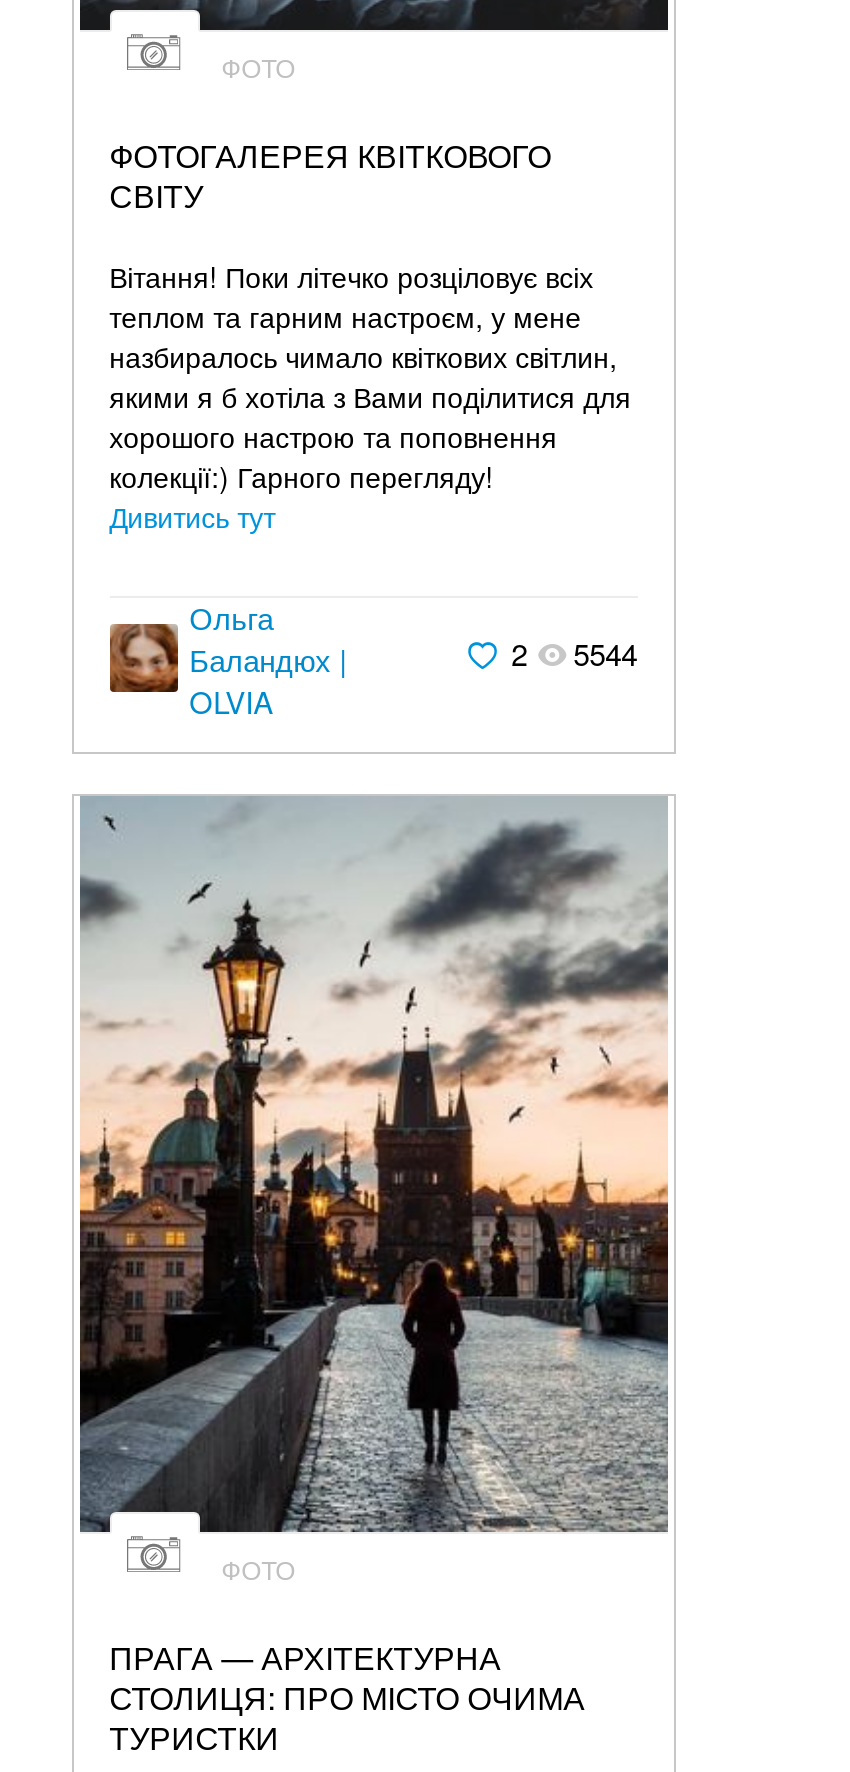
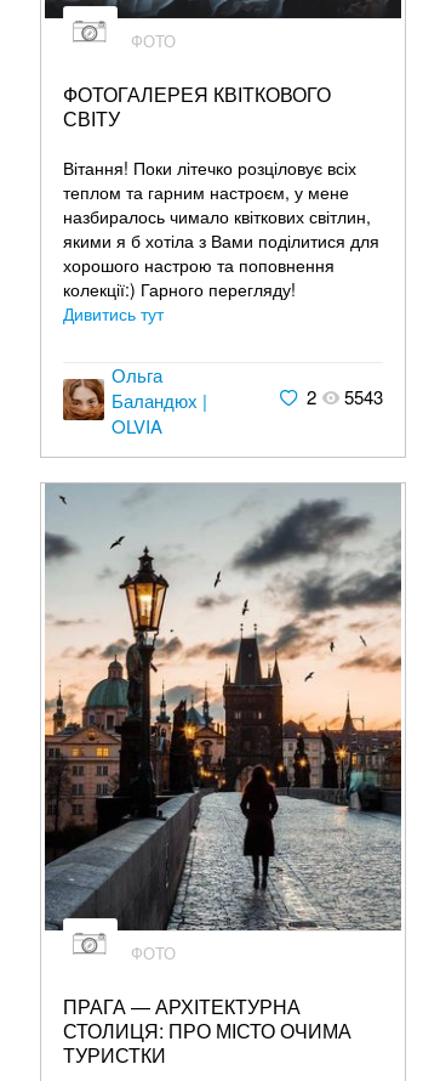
- 2 5544
+ 2 5543
